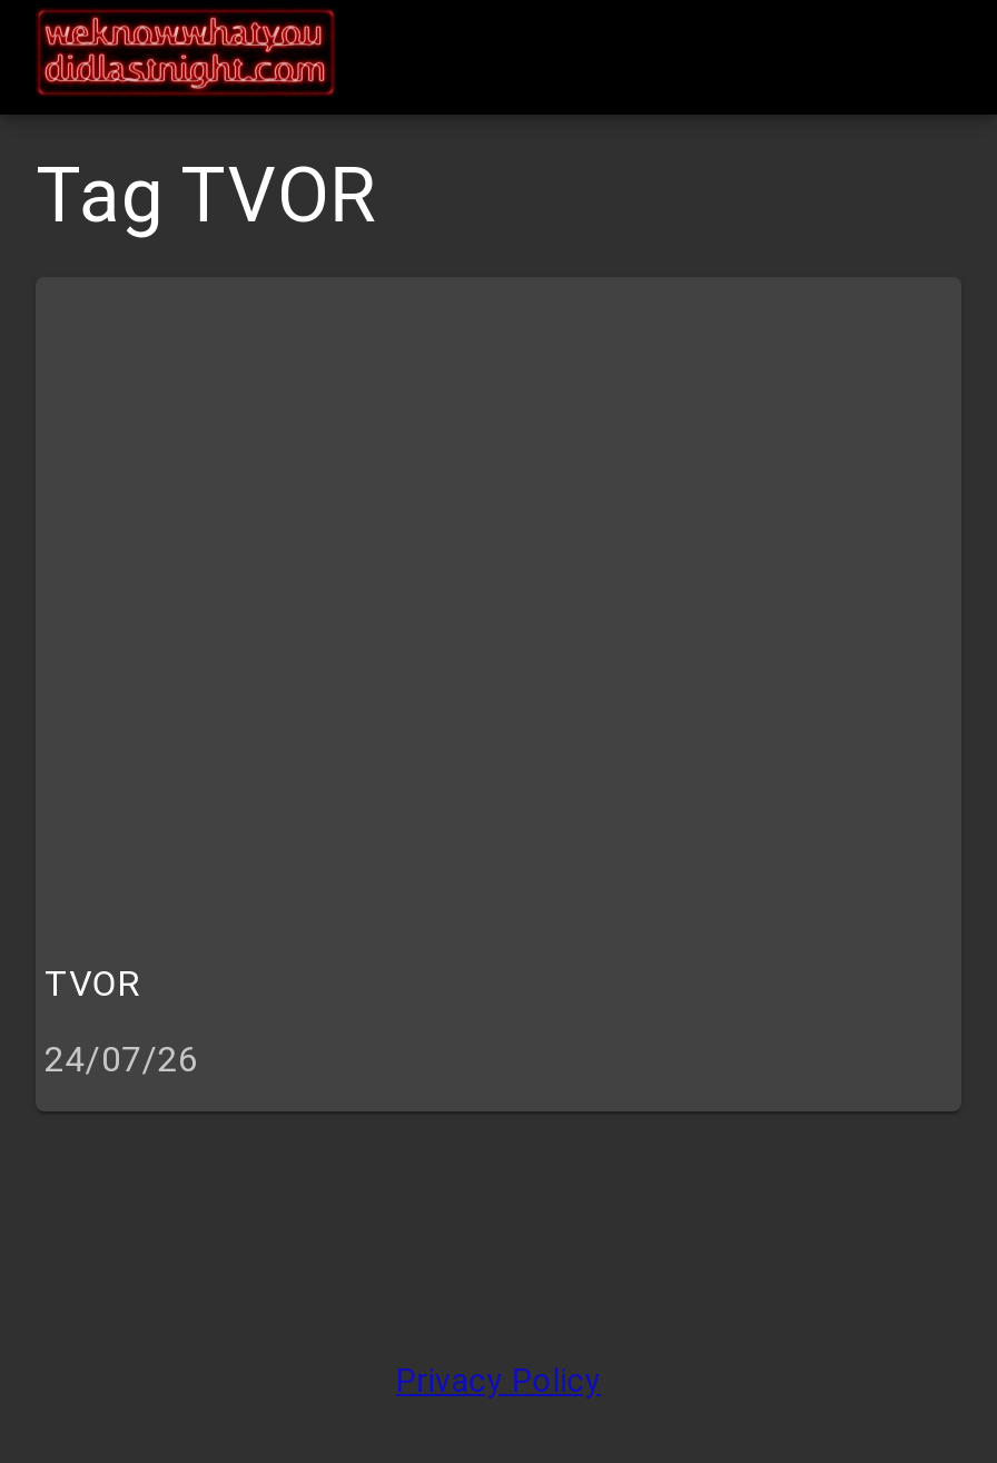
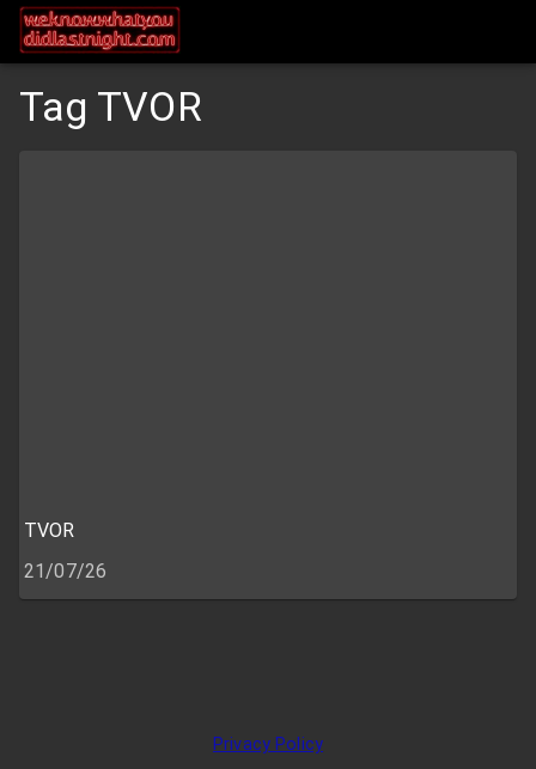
- 24/07/26
+ 21/07/26
